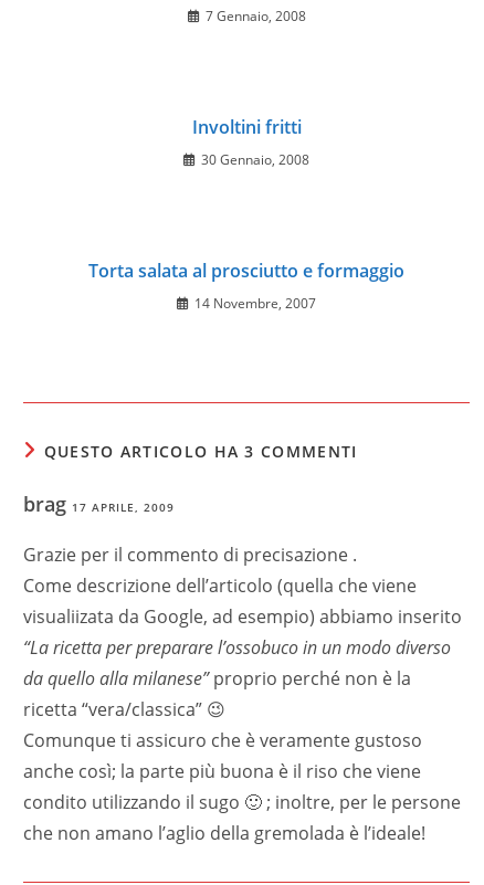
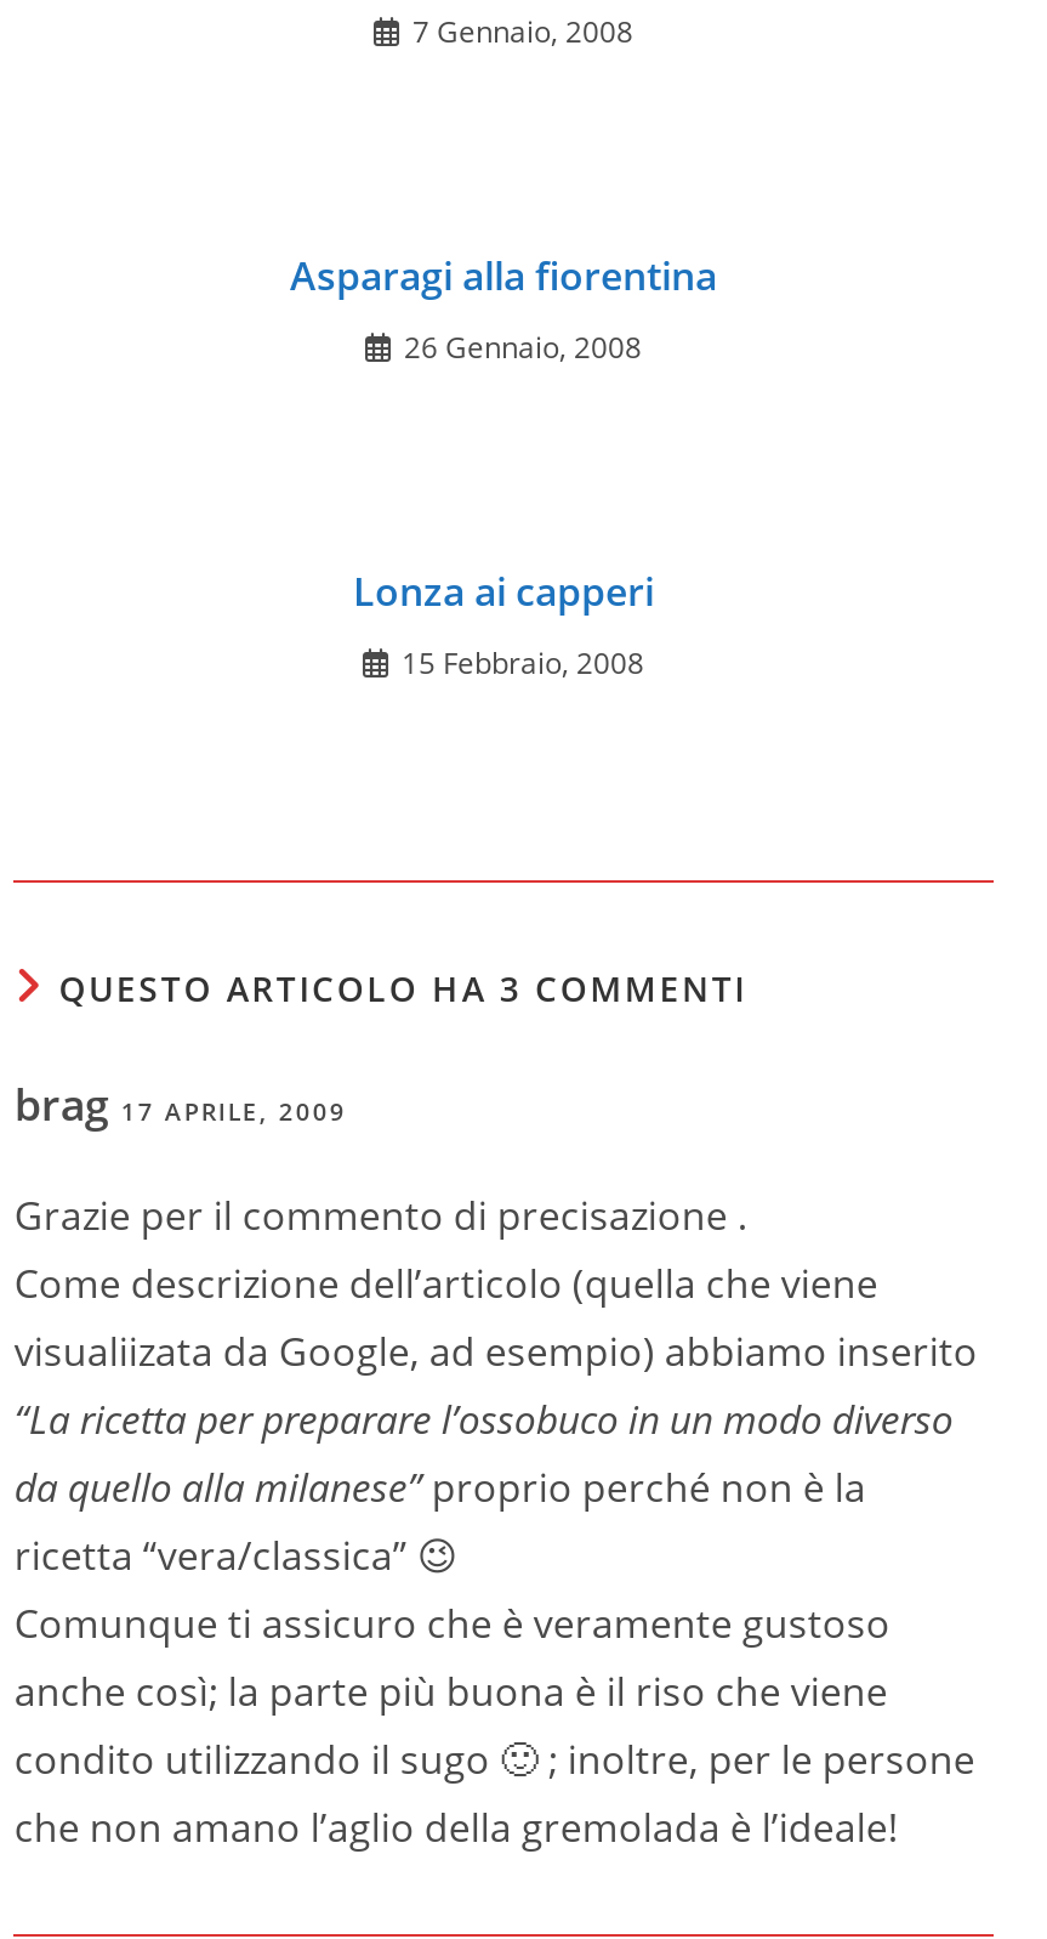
- Involtini fritti
+ Asparagi alla fiorentina

- 30 Gennaio, 2008
+ 26 Gennaio, 2008

- Torta salata al prosciutto e formaggio
+ Lonza ai capperi

- 14 Novembre, 2007
+ 15 Febbraio, 2008
